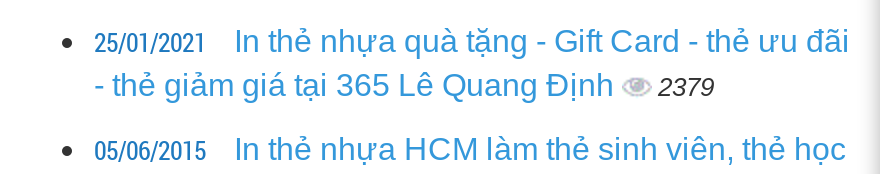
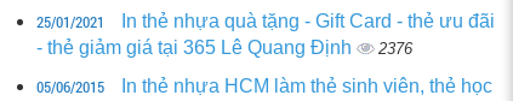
- - thẻ giảm giá tại 365 Lê Quang Định 2379
+ - thẻ giảm giá tại 365 Lê Quang Định 2376
